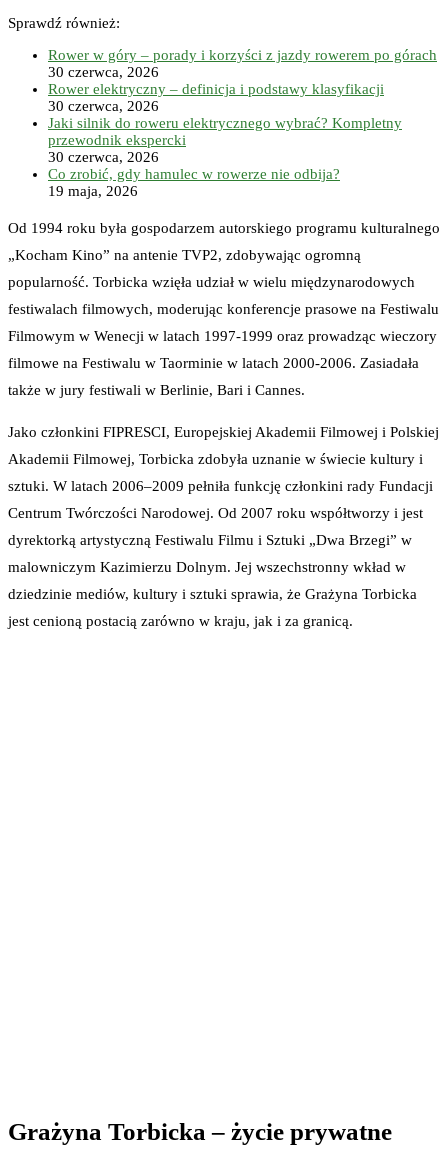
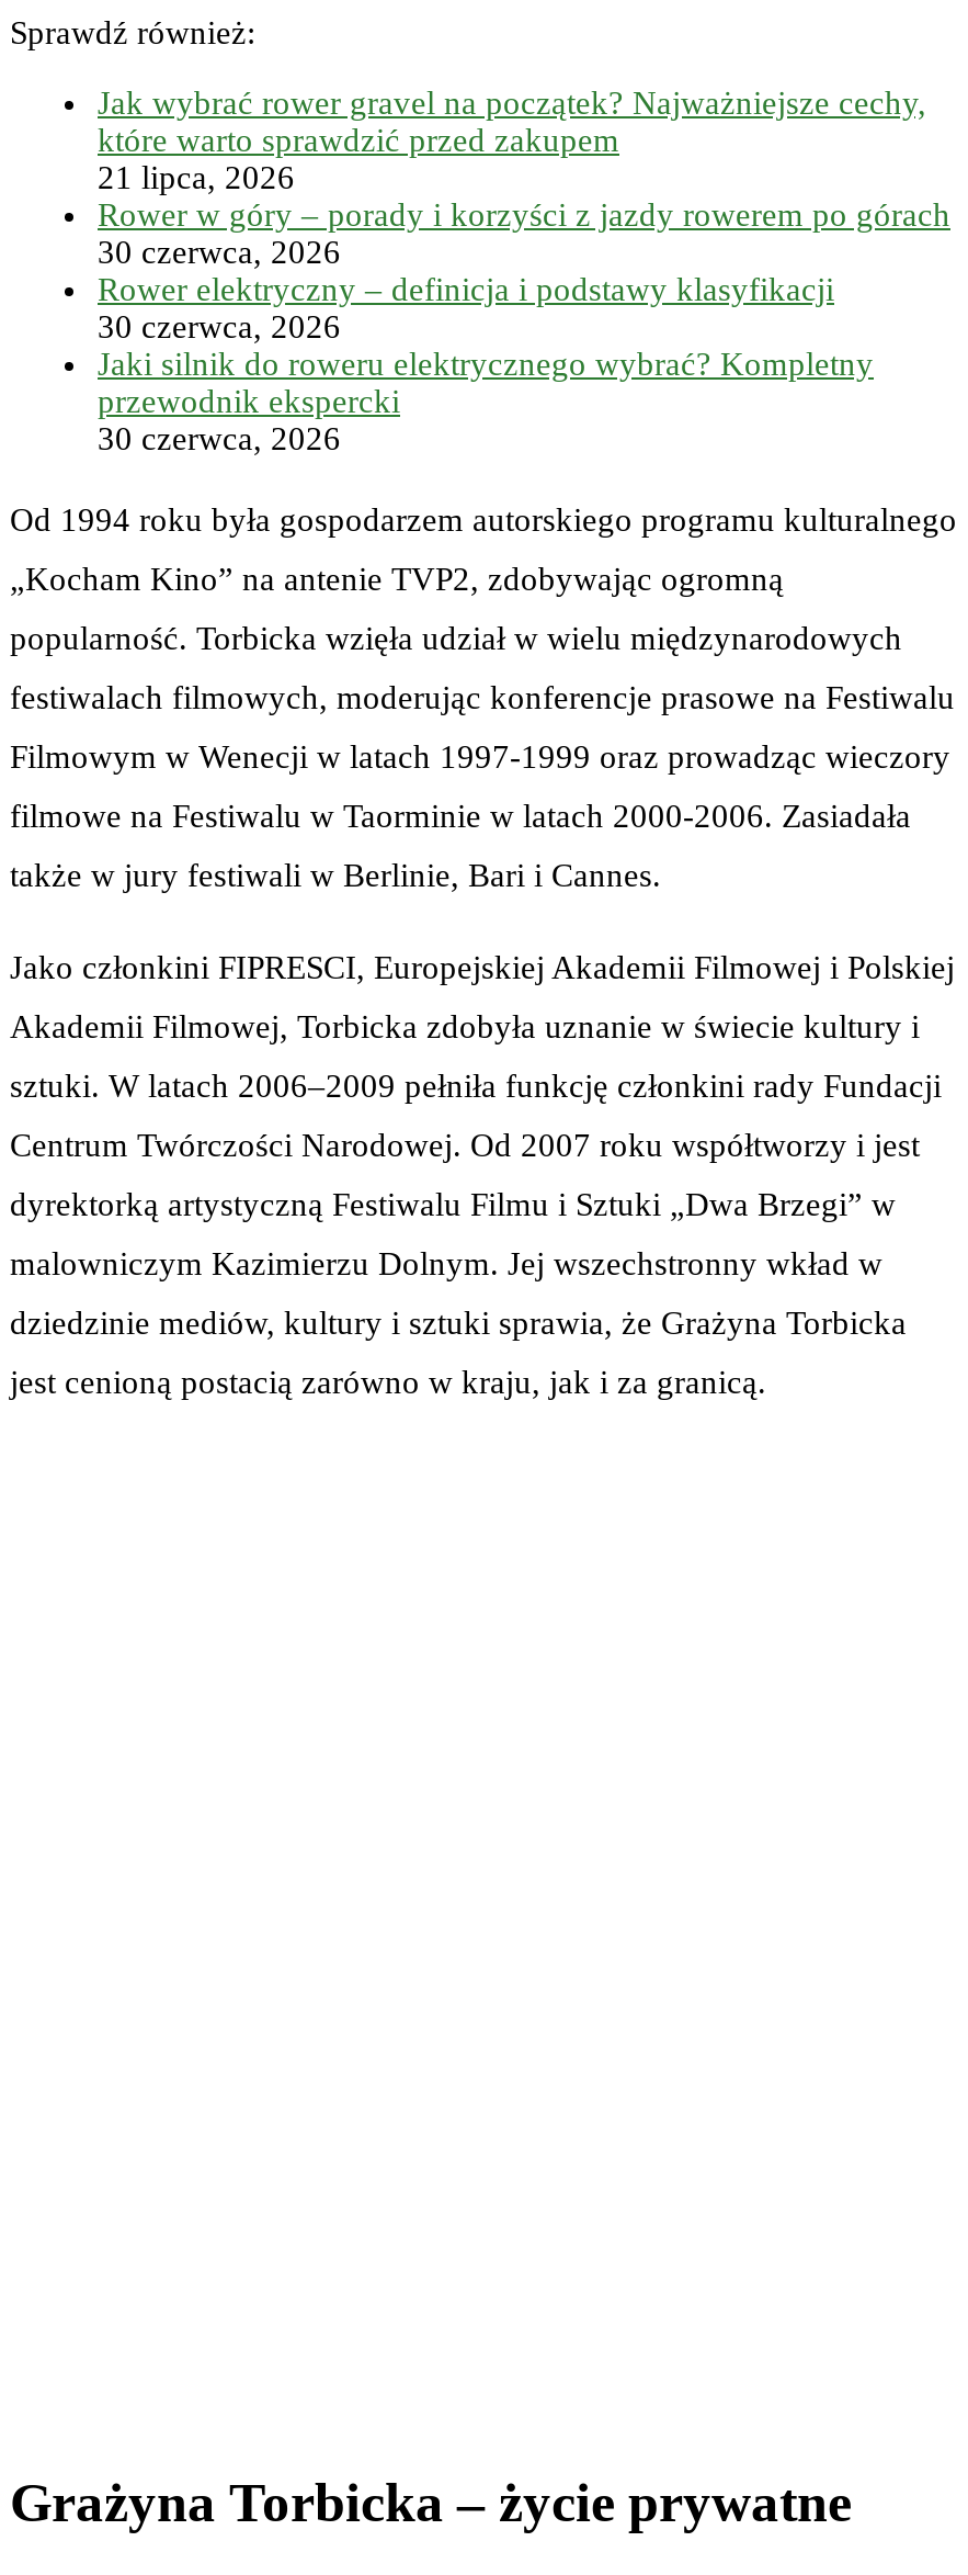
+ Jak wybrać rower gravel na początek? Najważniejsze cechy,
+ które warto sprawdzić przed zakupem
+ 21 lipca, 2026

moved down: Rower w góry – porady i korzyści z jazdy rowerem po górach | 30 czerwca, 2026 | Rower elektryczny – definicja i podstawy klasyfikacji | 30 czerwca, 2026 | Jaki silnik do roweru elektrycznego wybrać? Kompletny | przewodnik ekspercki | 30 czerwca, 2026

- Co zrobić, gdy hamulec w rowerze nie odbija?
- 19 maja, 2026
